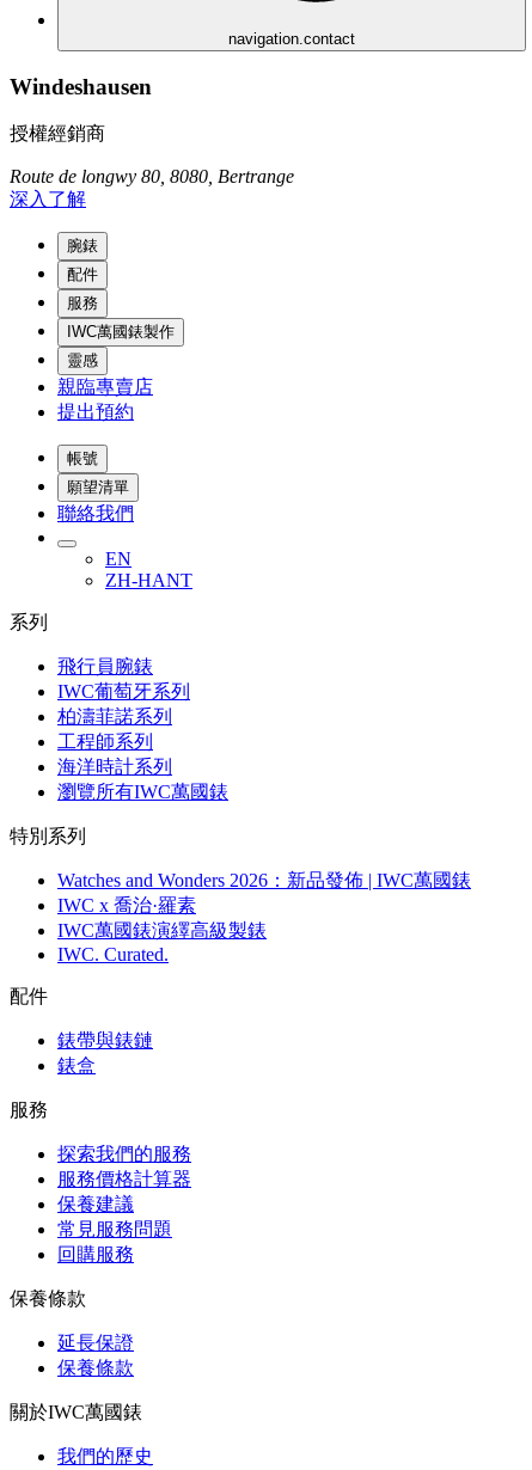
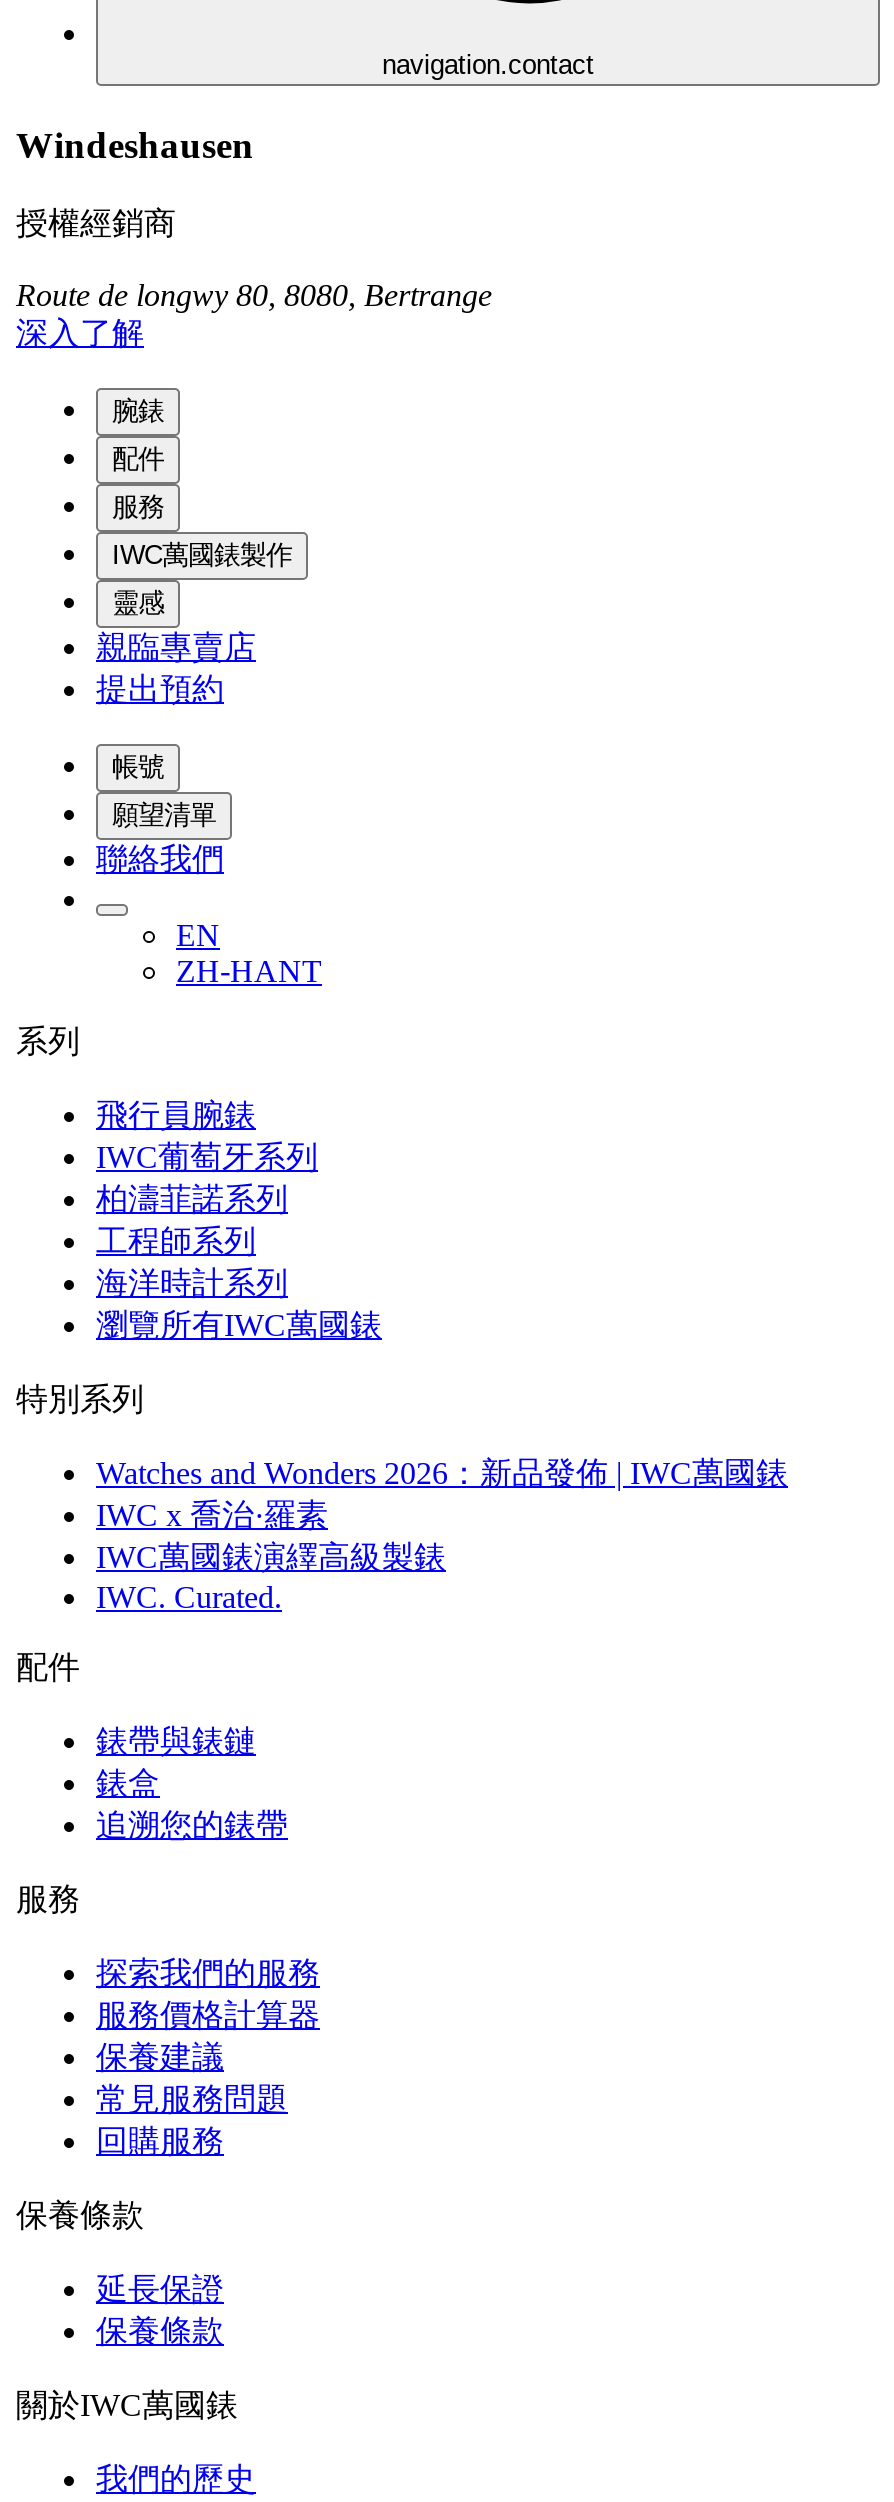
+ 追溯您的錶帶
